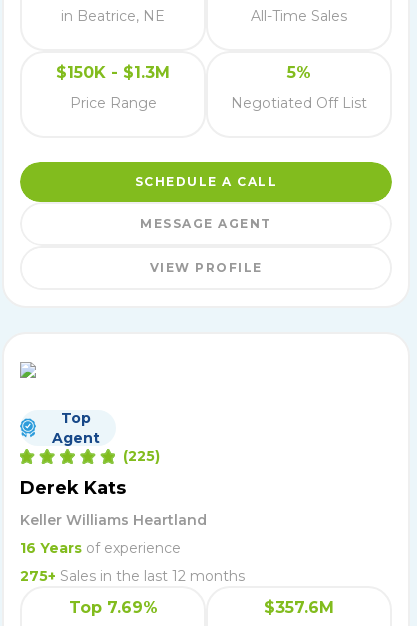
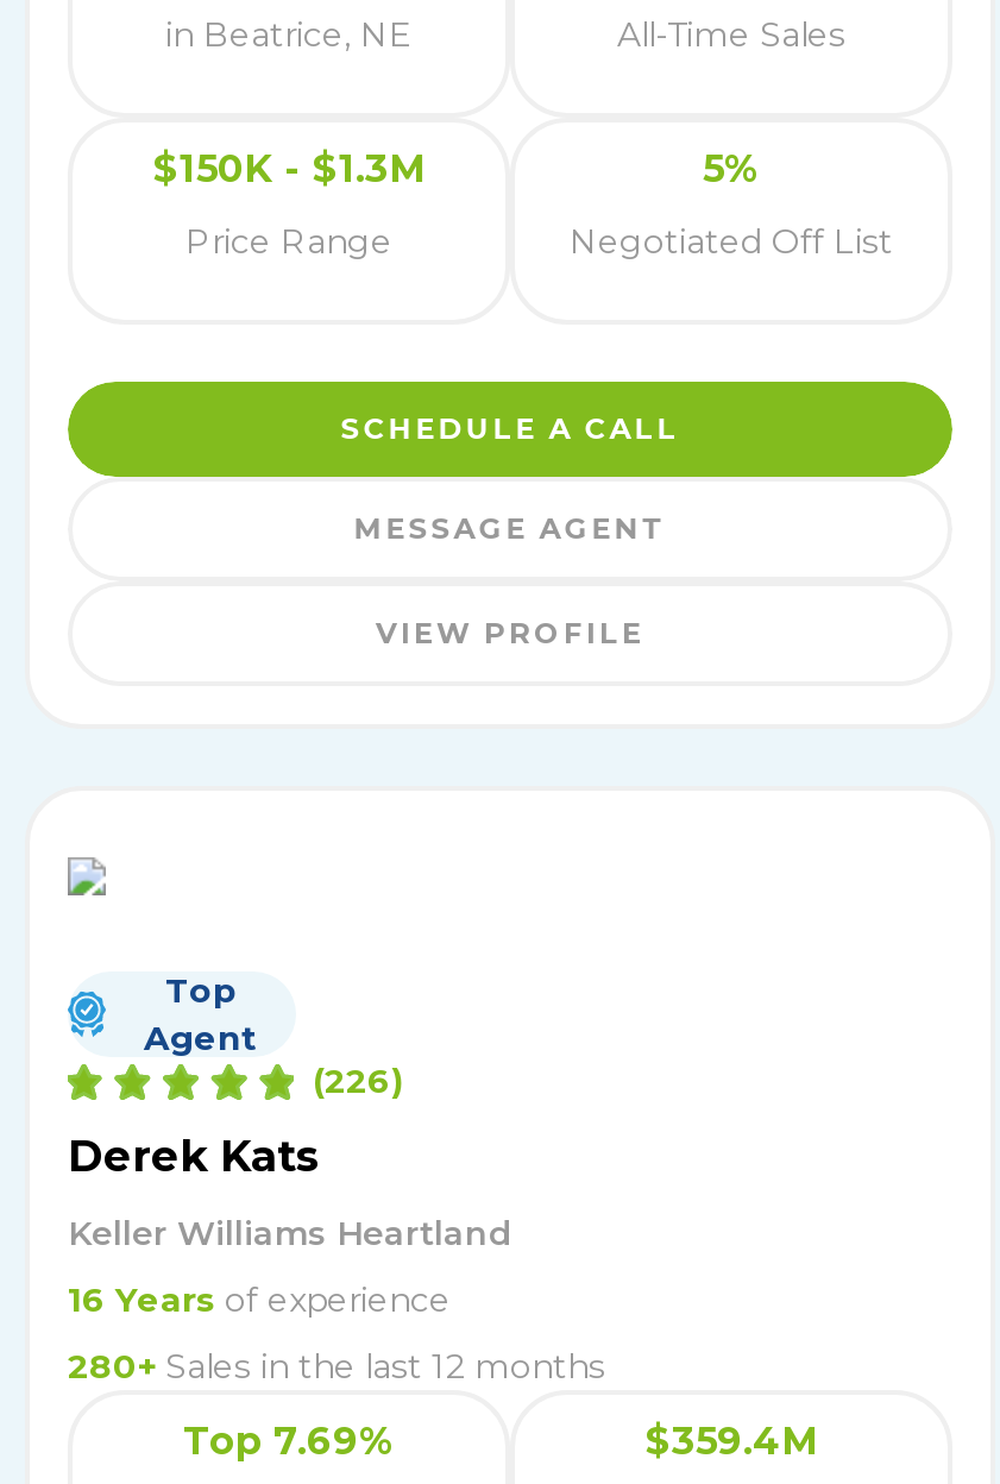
- (225)
+ (226)

- 275+ Sales in the last 12 months
+ 280+ Sales in the last 12 months

- $357.6M
+ $359.4M
